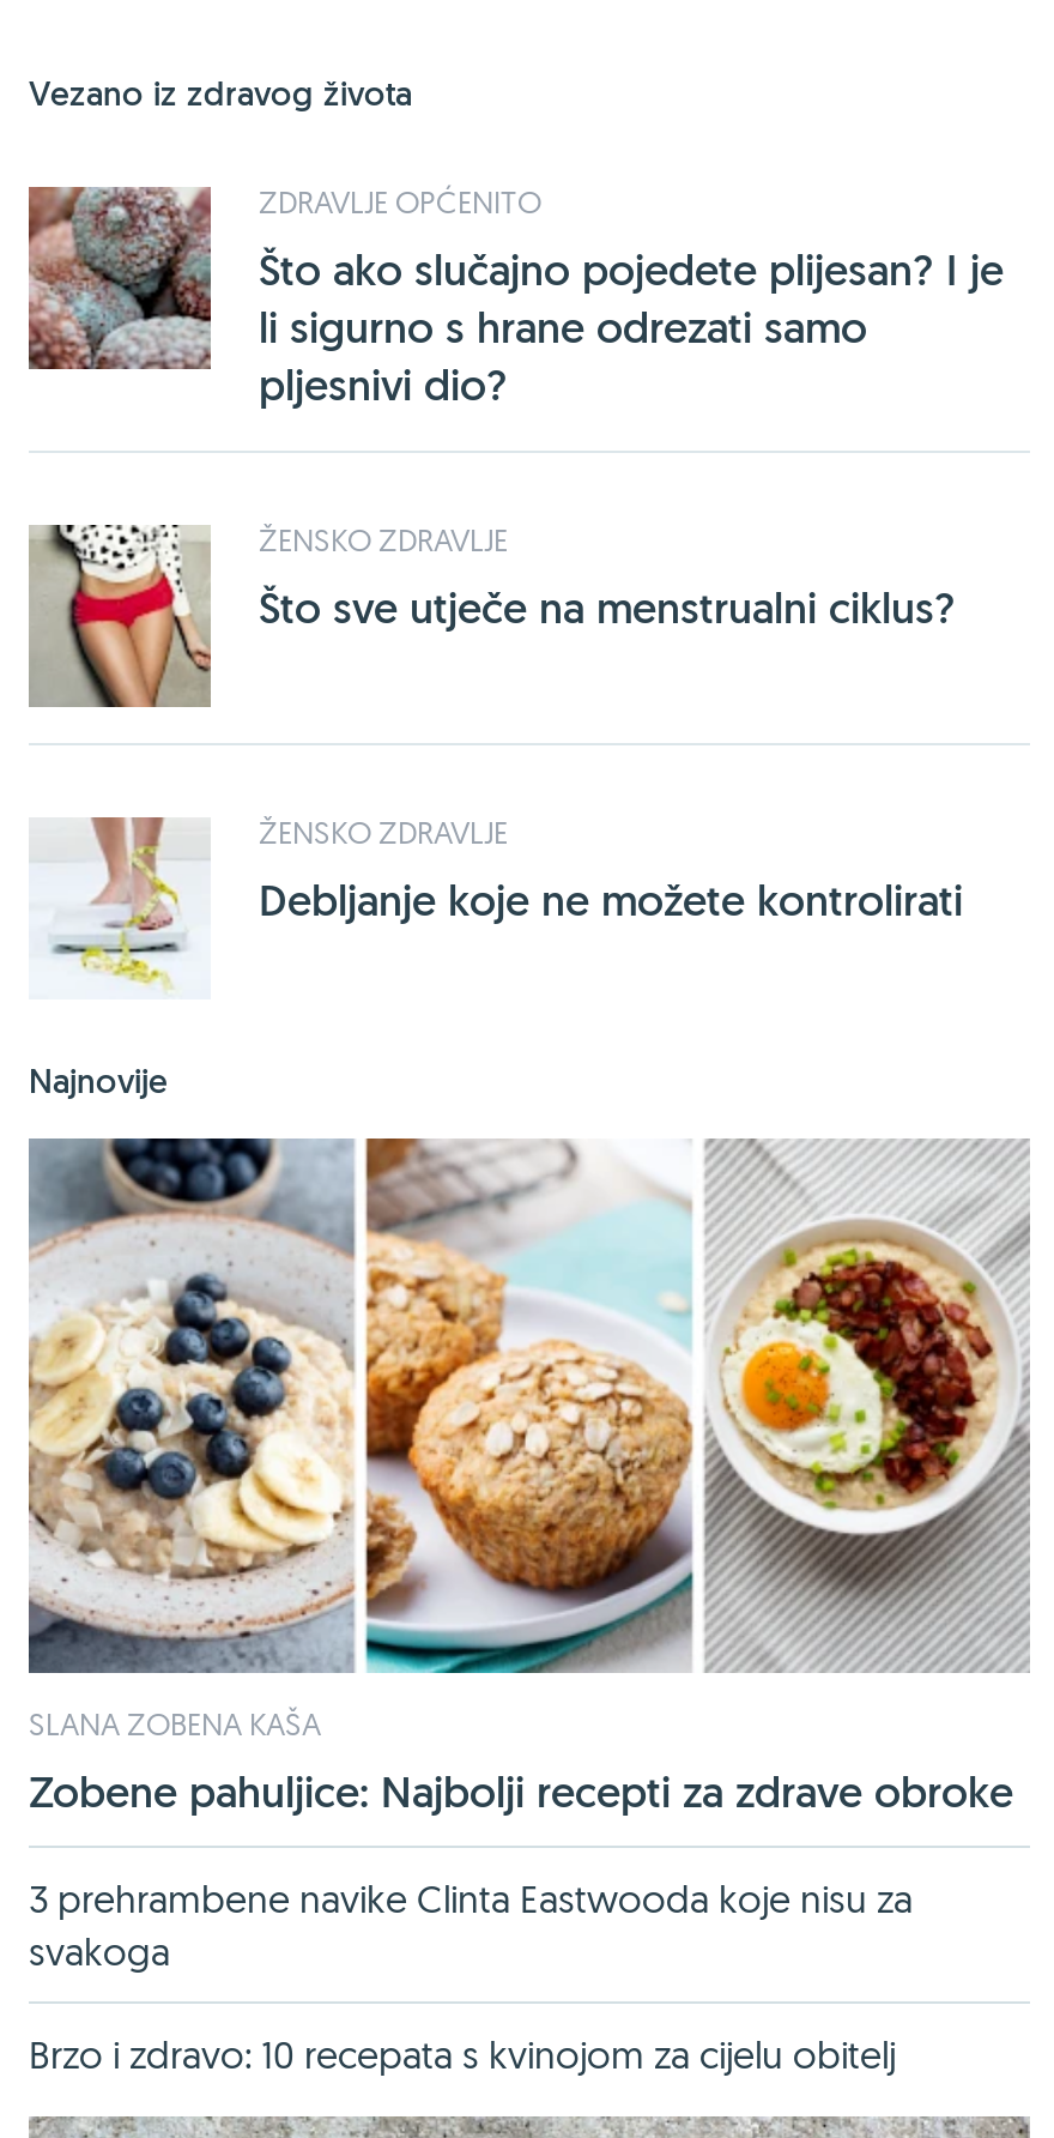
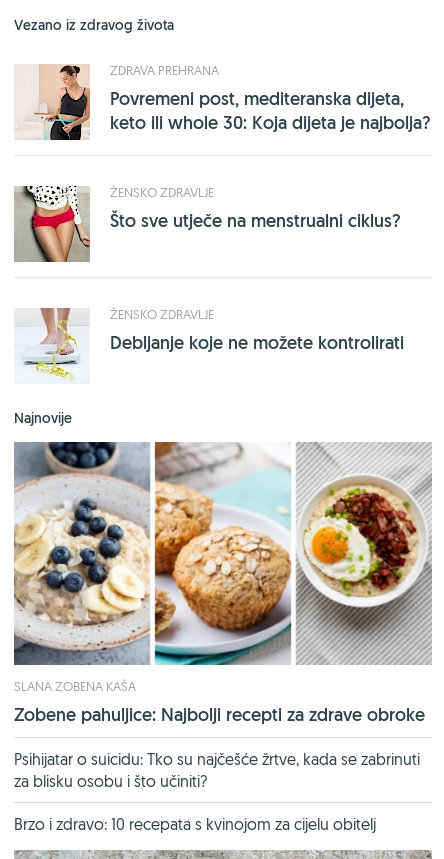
- [image]
- ZDRAVLJE OPĆENITO
- Što ako slučajno pojedete plijesan? I je
- li sigurno s hrane odrezati samo
- pljesnivi dio?
+ [image]
+ ZDRAVA PREHRANA
+ Povremeni post, mediteranska dijeta,
+ keto ili whole 30: Koja dijeta je najbolja?

- 3 prehrambene navike Clinta Eastwooda koje nisu za
- svakoga
+ Psihijatar o suicidu: Tko su najčešće žrtve, kada se zabrinuti
+ za blisku osobu i što učiniti?
